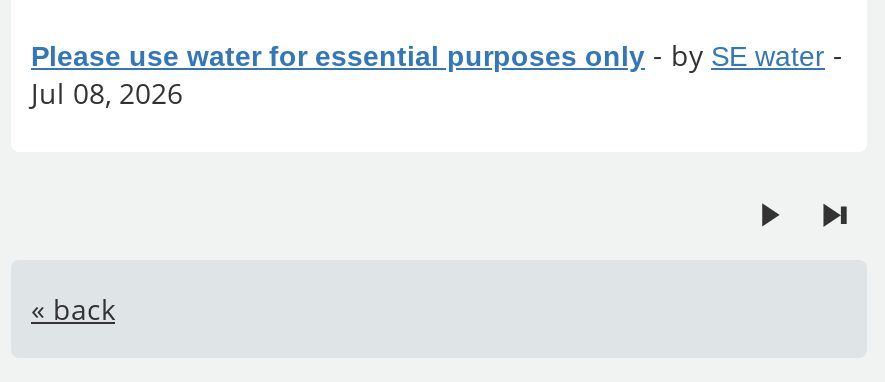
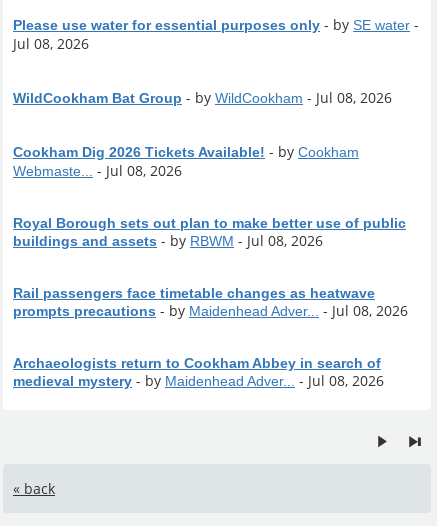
+ WildCookham Bat Group - by WildCookham - Jul 08, 2026
+ Cookham Dig 2026 Tickets Available! - by Cookham
+ Webmaste... - Jul 08, 2026
+ Royal Borough sets out plan to make better use of public
+ buildings and assets - by RBWM - Jul 08, 2026
+ Rail passengers face timetable changes as heatwave
+ prompts precautions - by Maidenhead Adver... - Jul 08, 2026
+ Archaeologists return to Cookham Abbey in search of
+ medieval mystery - by Maidenhead Adver... - Jul 08, 2026
